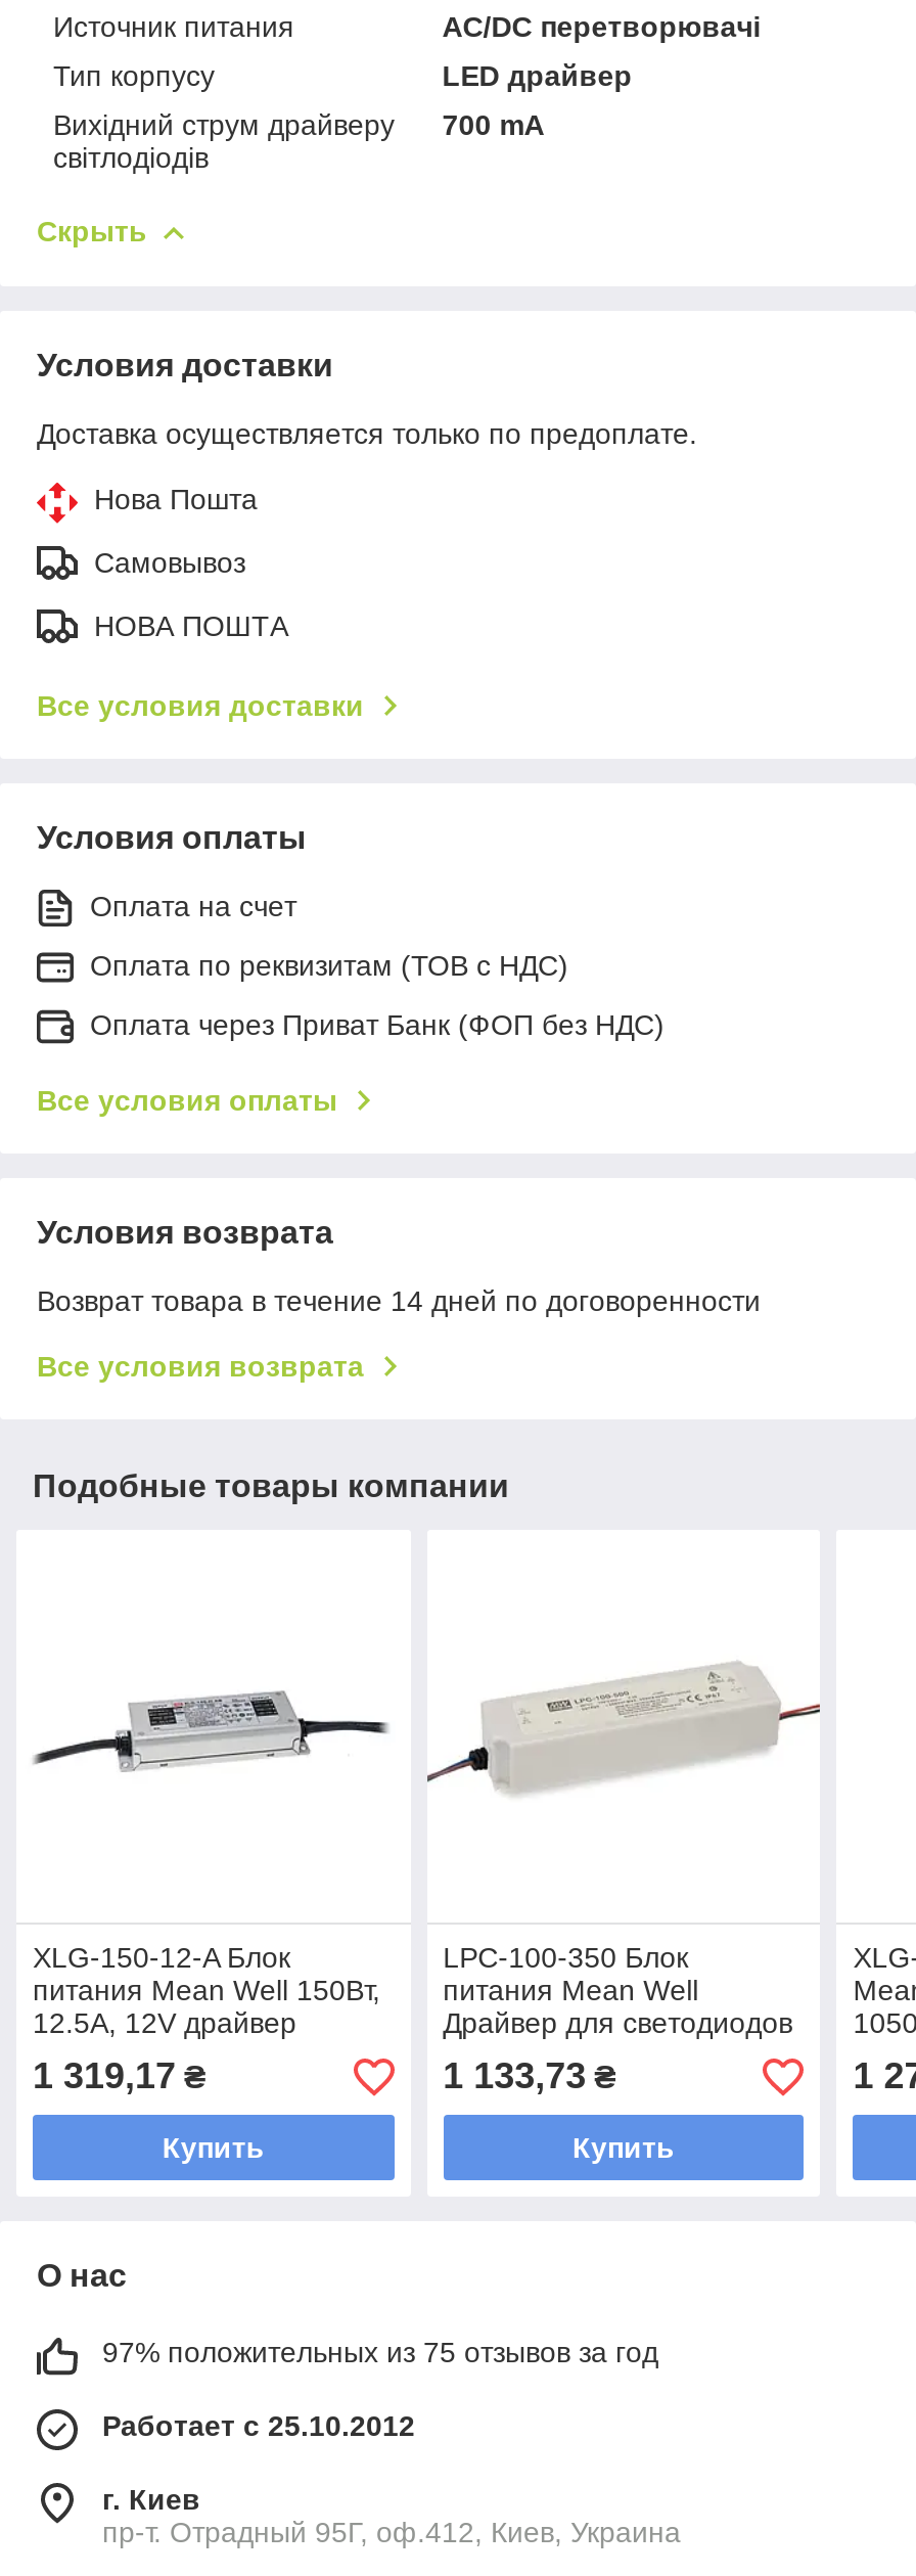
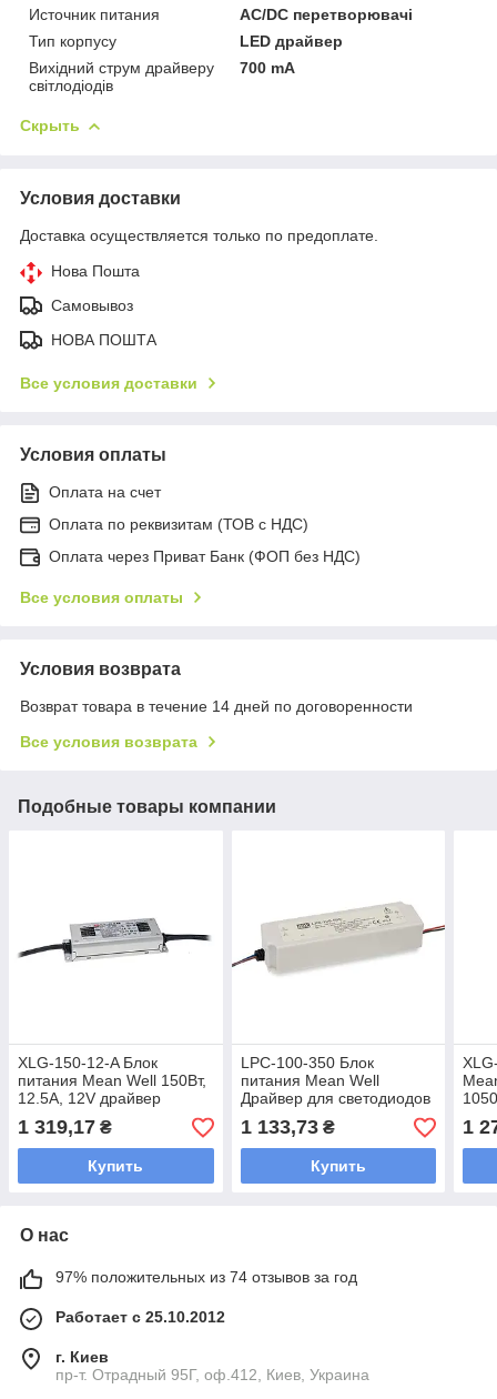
- 97% положительных из 75 отзывов за год
+ 97% положительных из 74 отзывов за год
